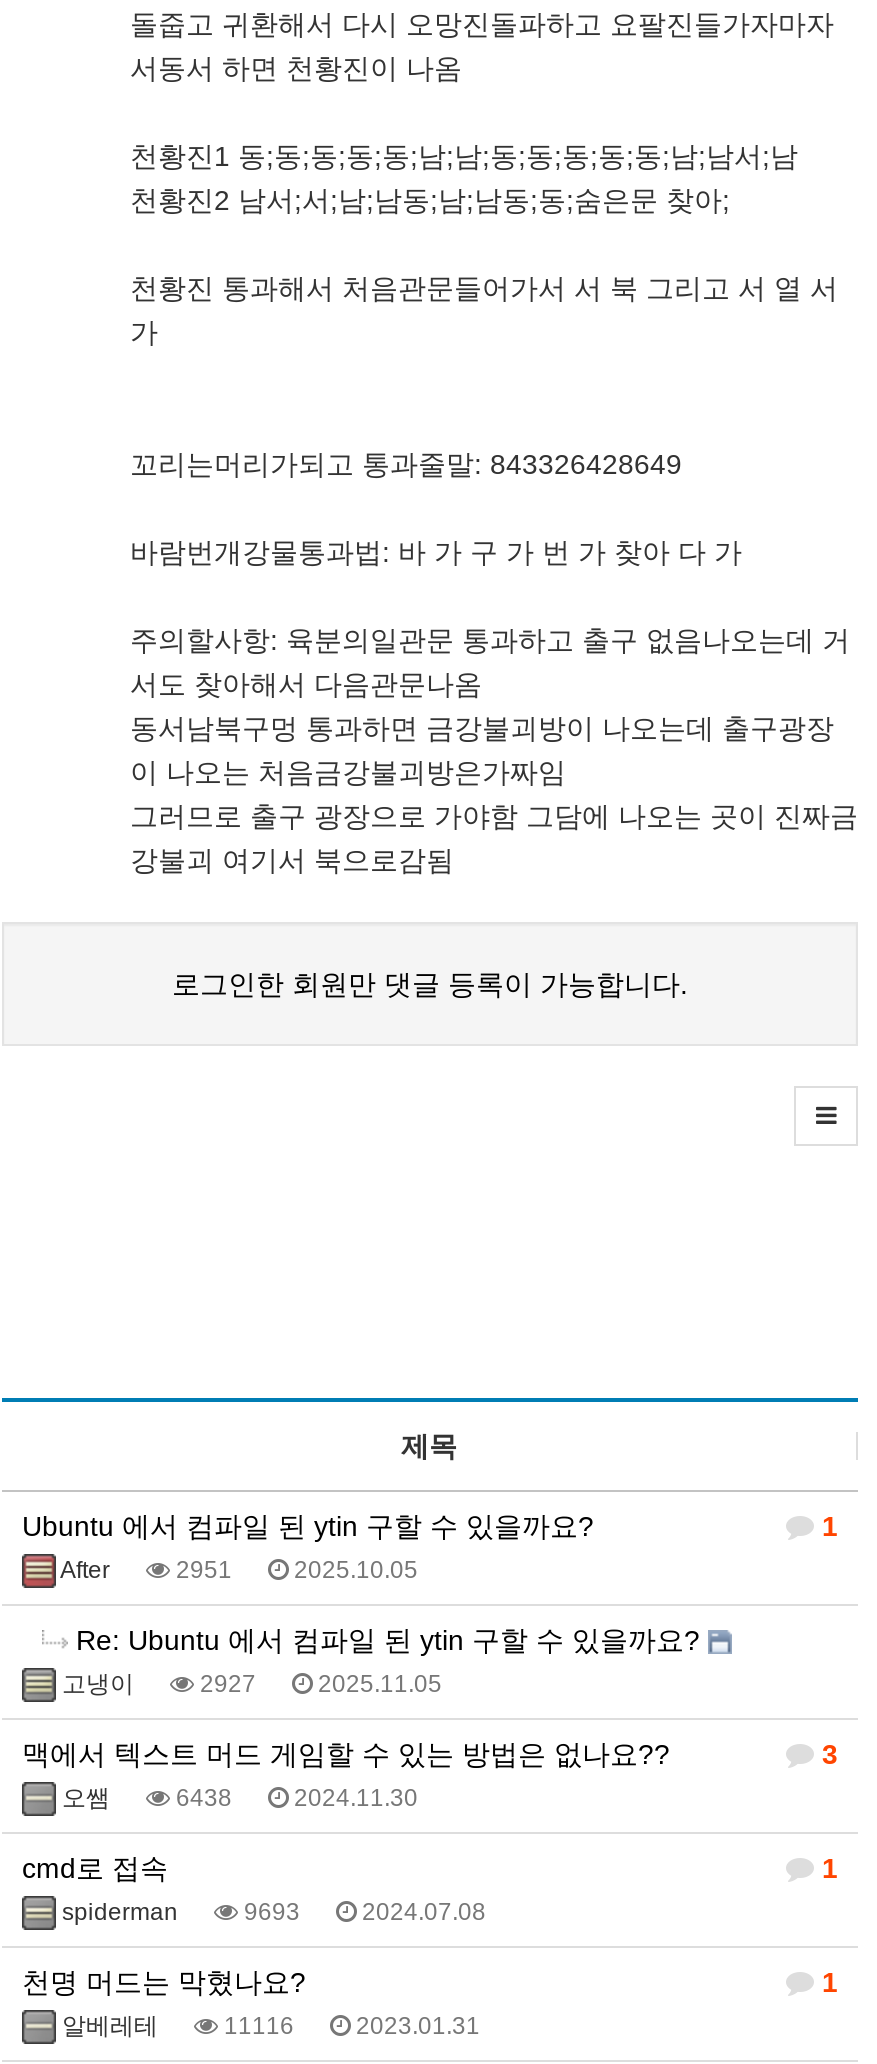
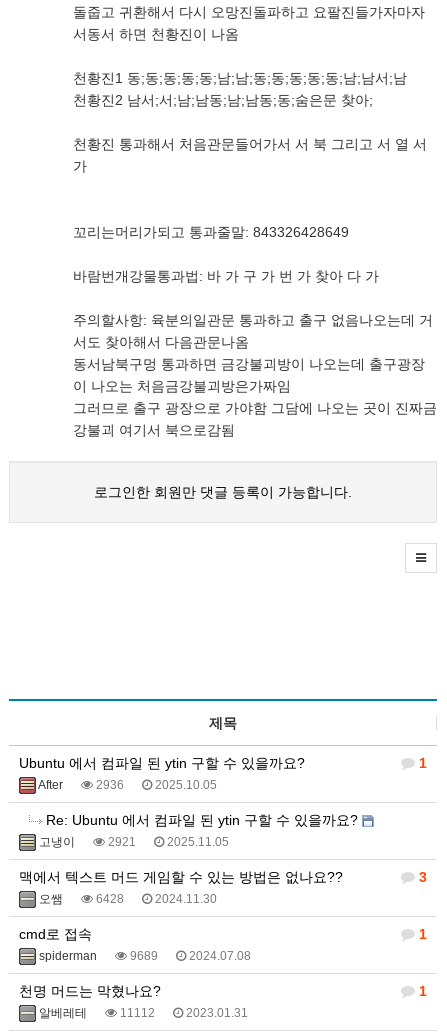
- 2951 2025.10.05
+ 2936 2025.10.05

- 2927 2025.11.05
+ 2921 2025.11.05

- 6438 2024.11.30
+ 6428 2024.11.30

- 9693 2024.07.08
+ 9689 2024.07.08

- 11116 2023.01.31
+ 11112 2023.01.31
